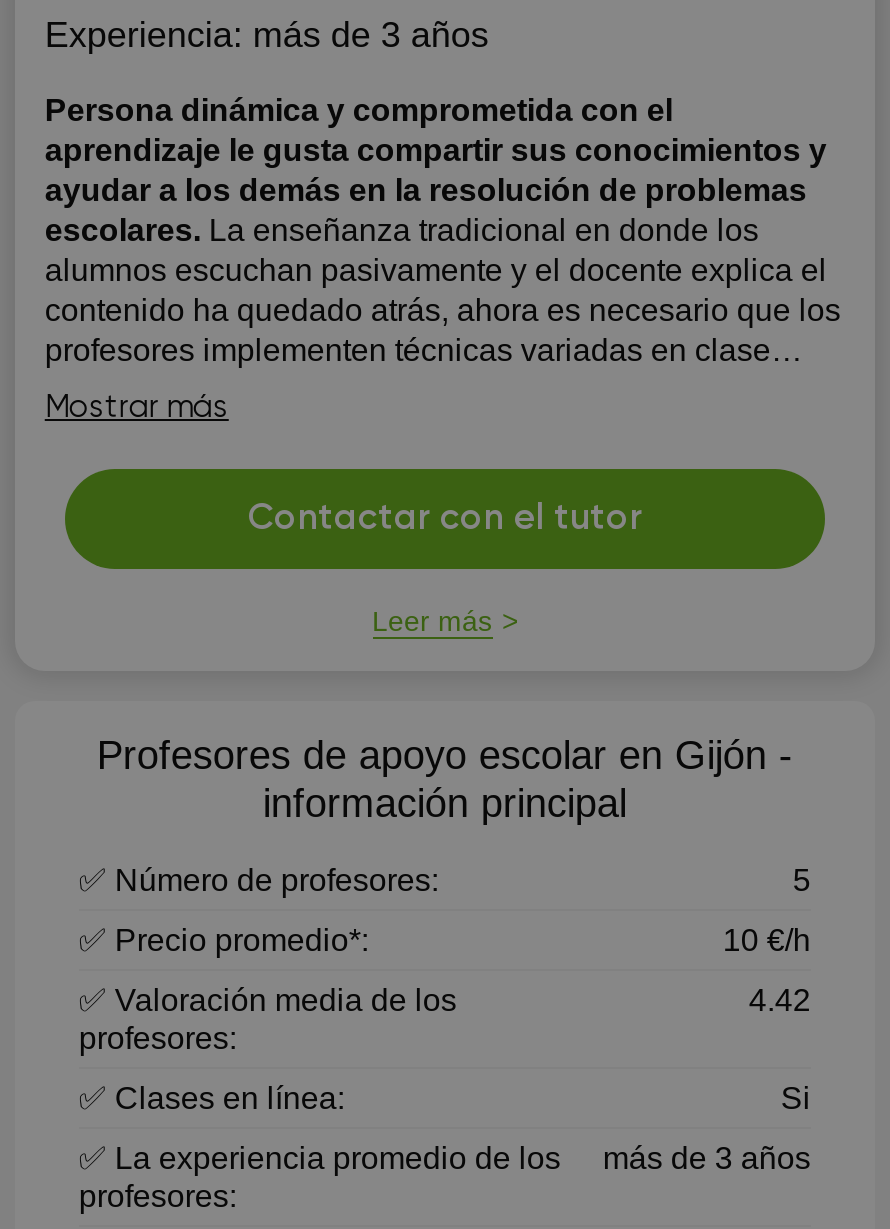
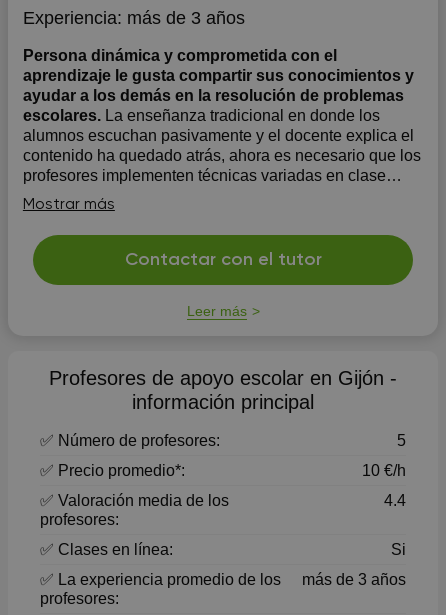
- 4.42
+ 4.4
